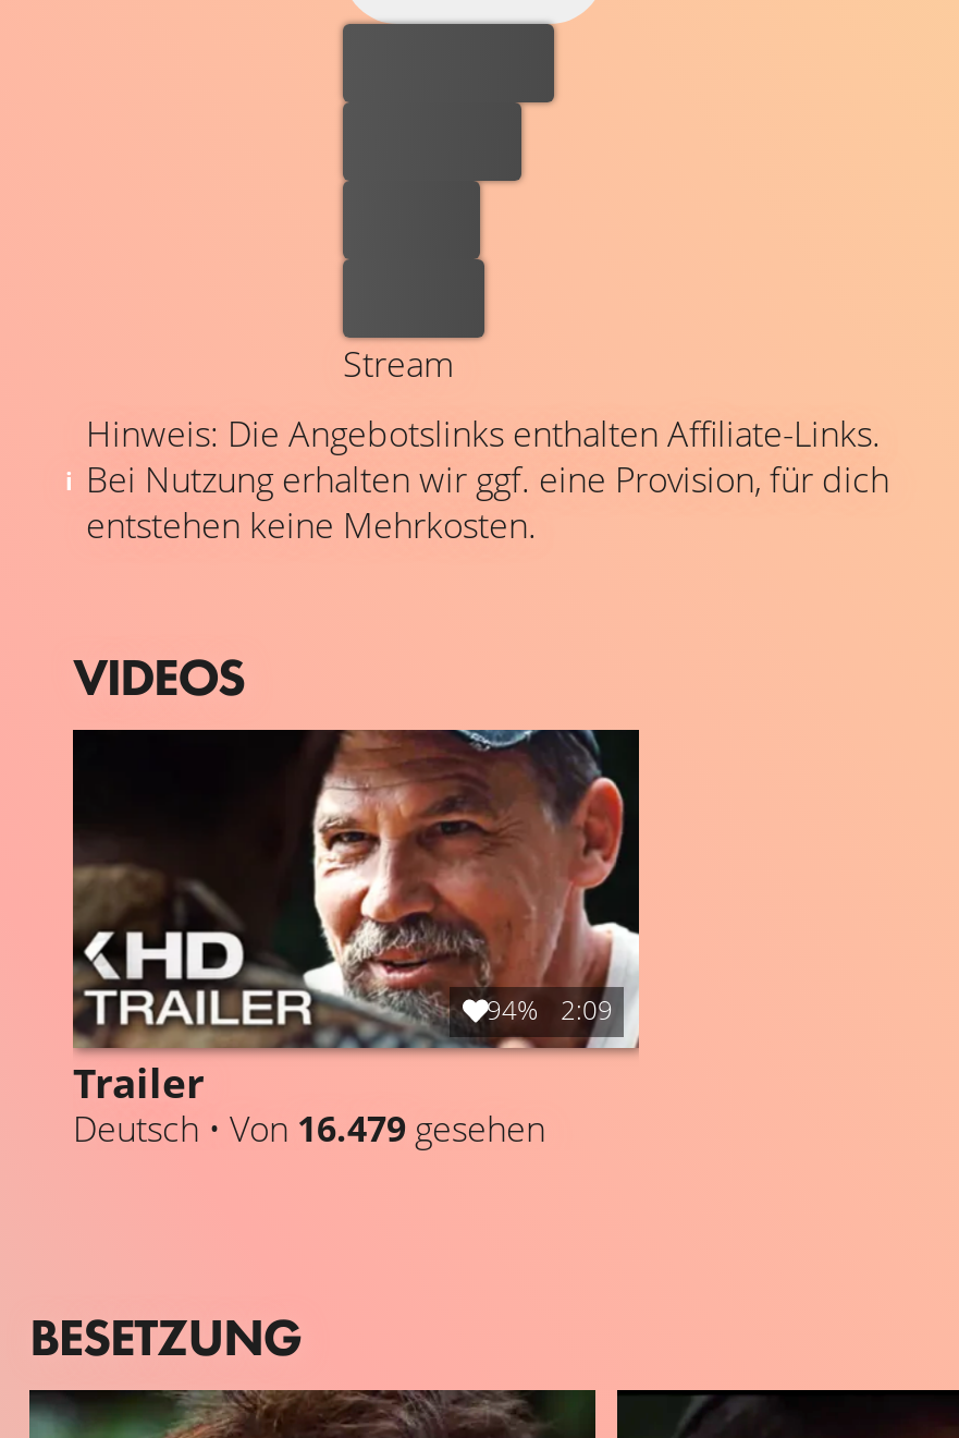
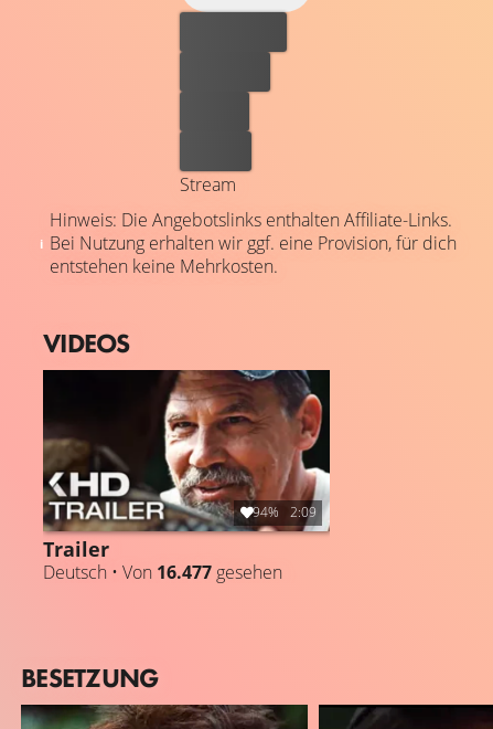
- Deutsch • Von 16.479 gesehen
+ Deutsch • Von 16.477 gesehen
